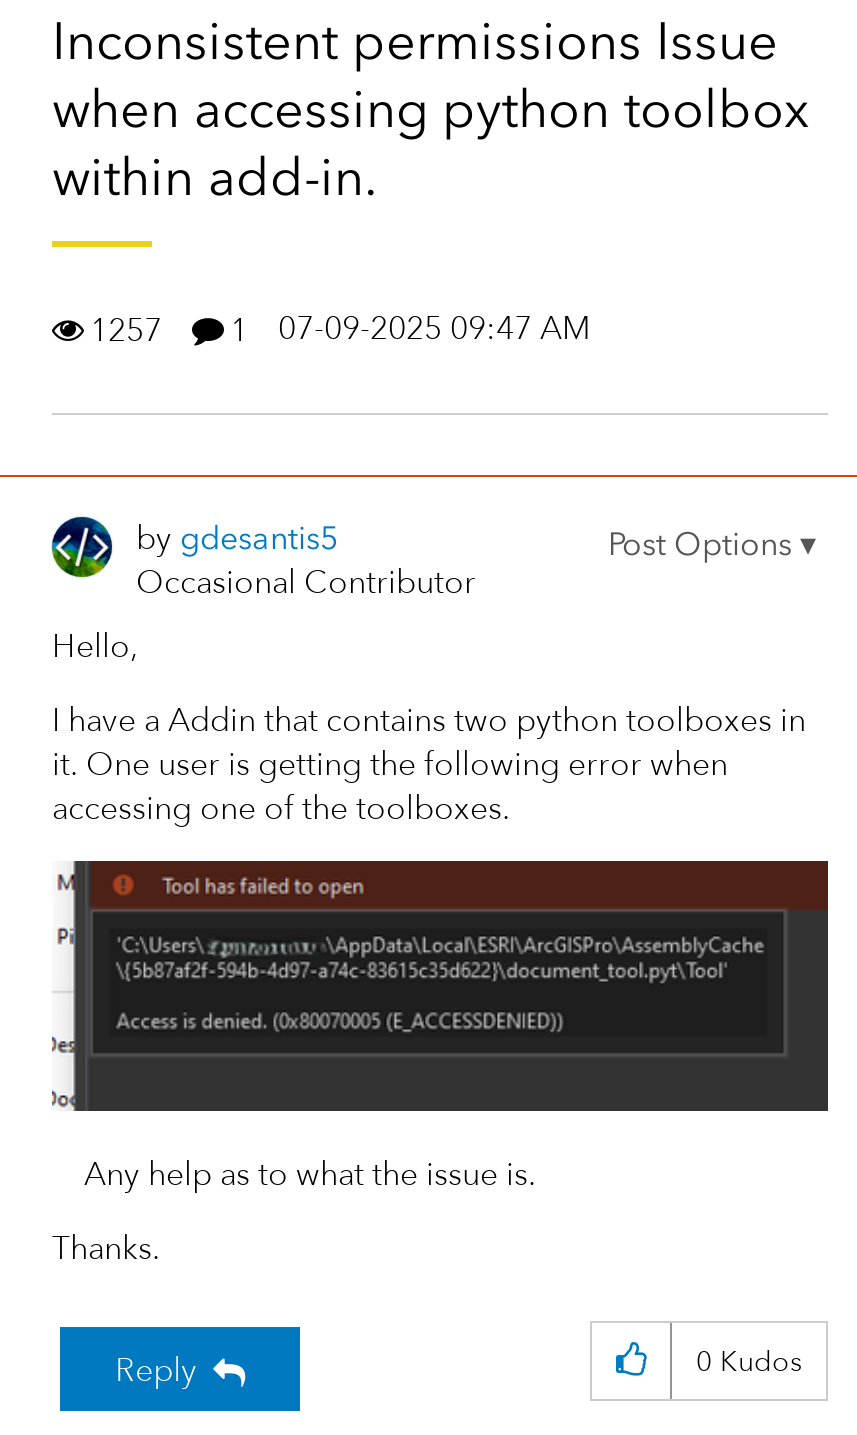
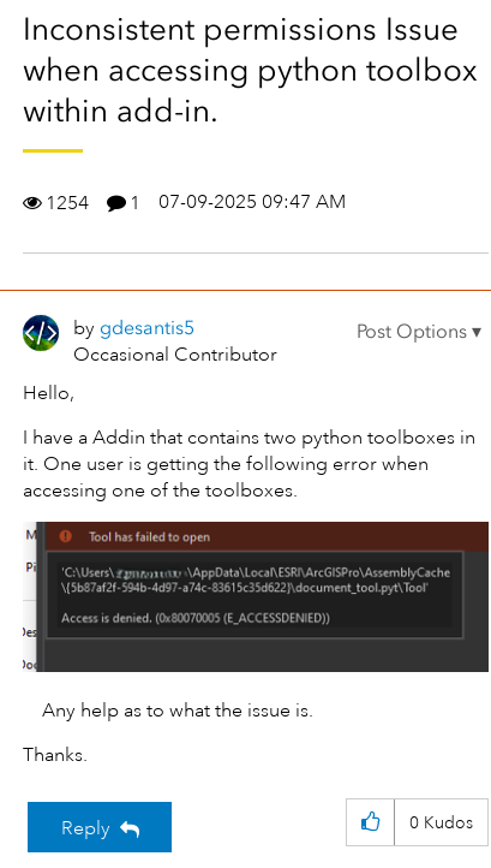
- 1257 1 07-09-2025 09:47 AM
+ 1254 1 07-09-2025 09:47 AM
